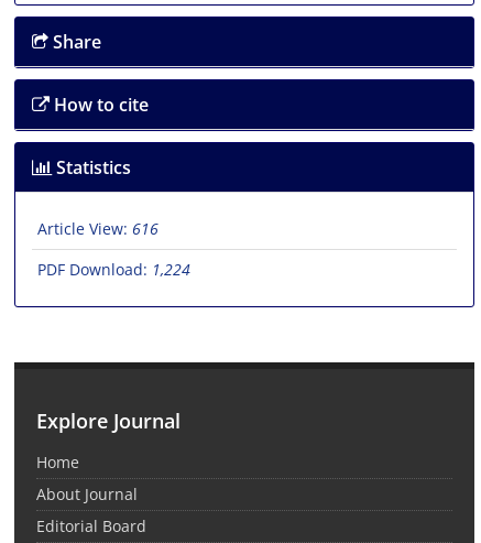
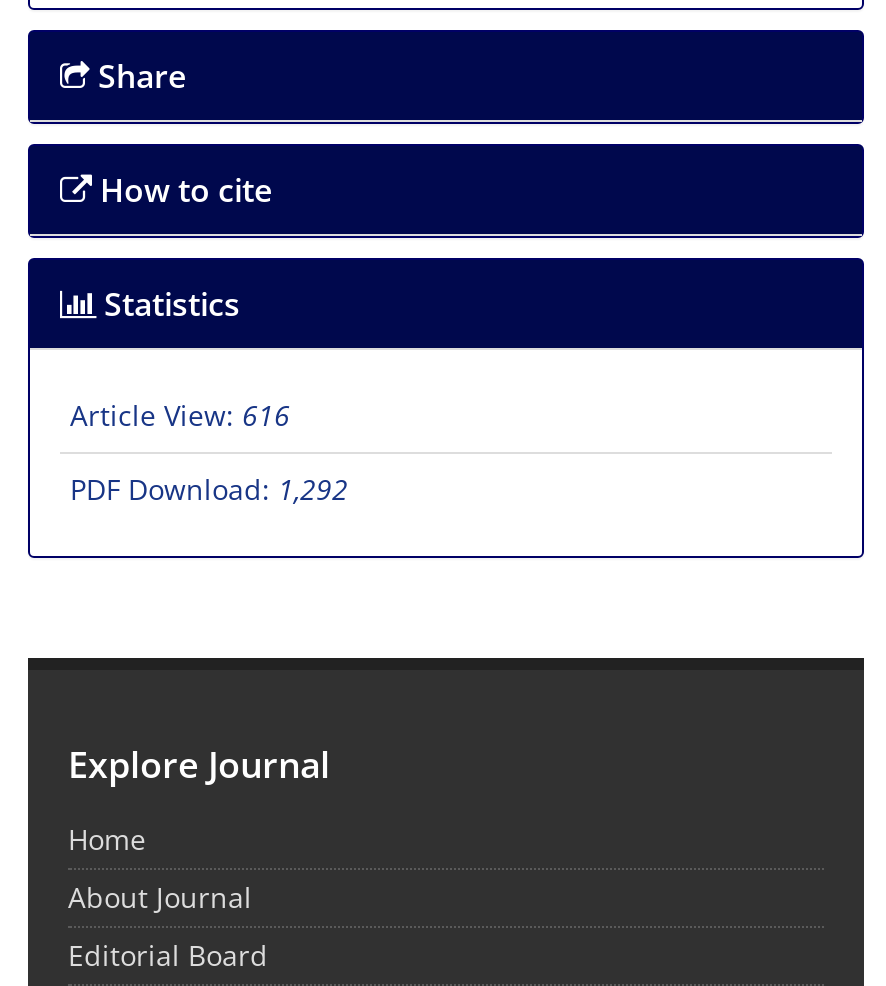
- PDF Download: 1,224
+ PDF Download: 1,292
